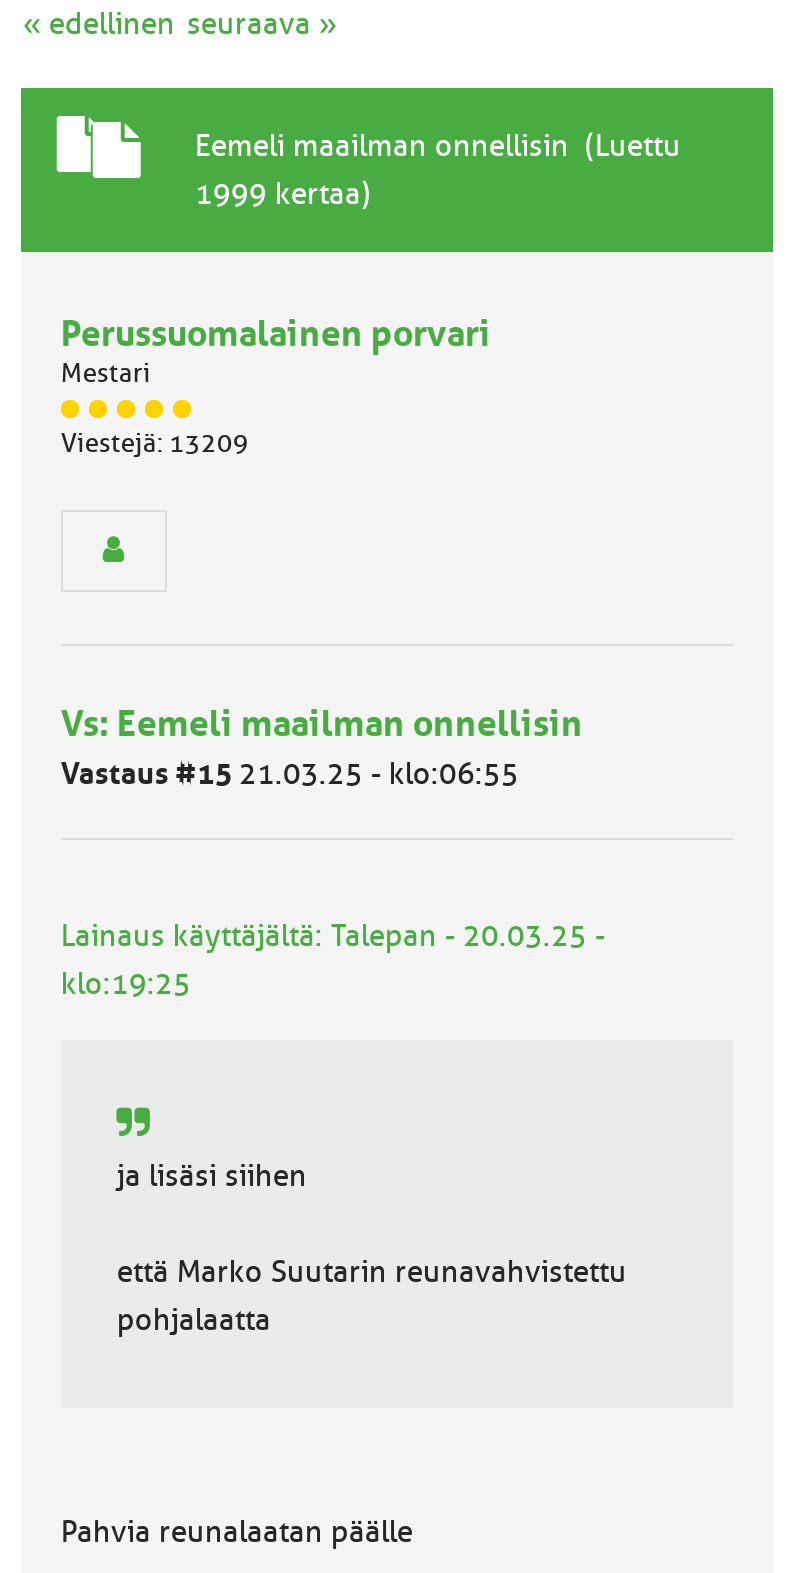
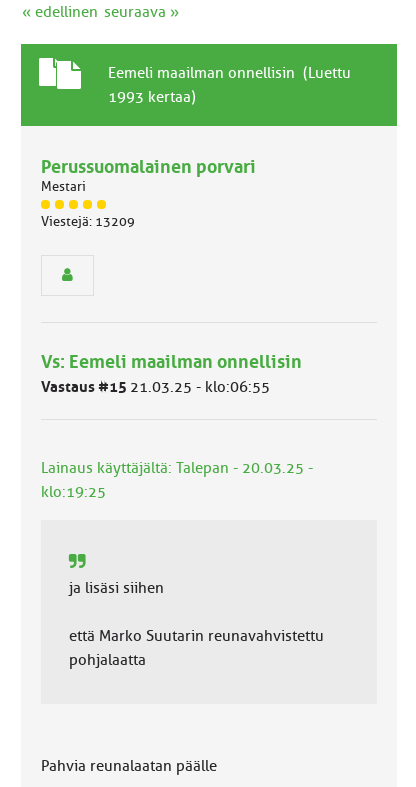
- 1999 kertaa)
+ 1993 kertaa)
